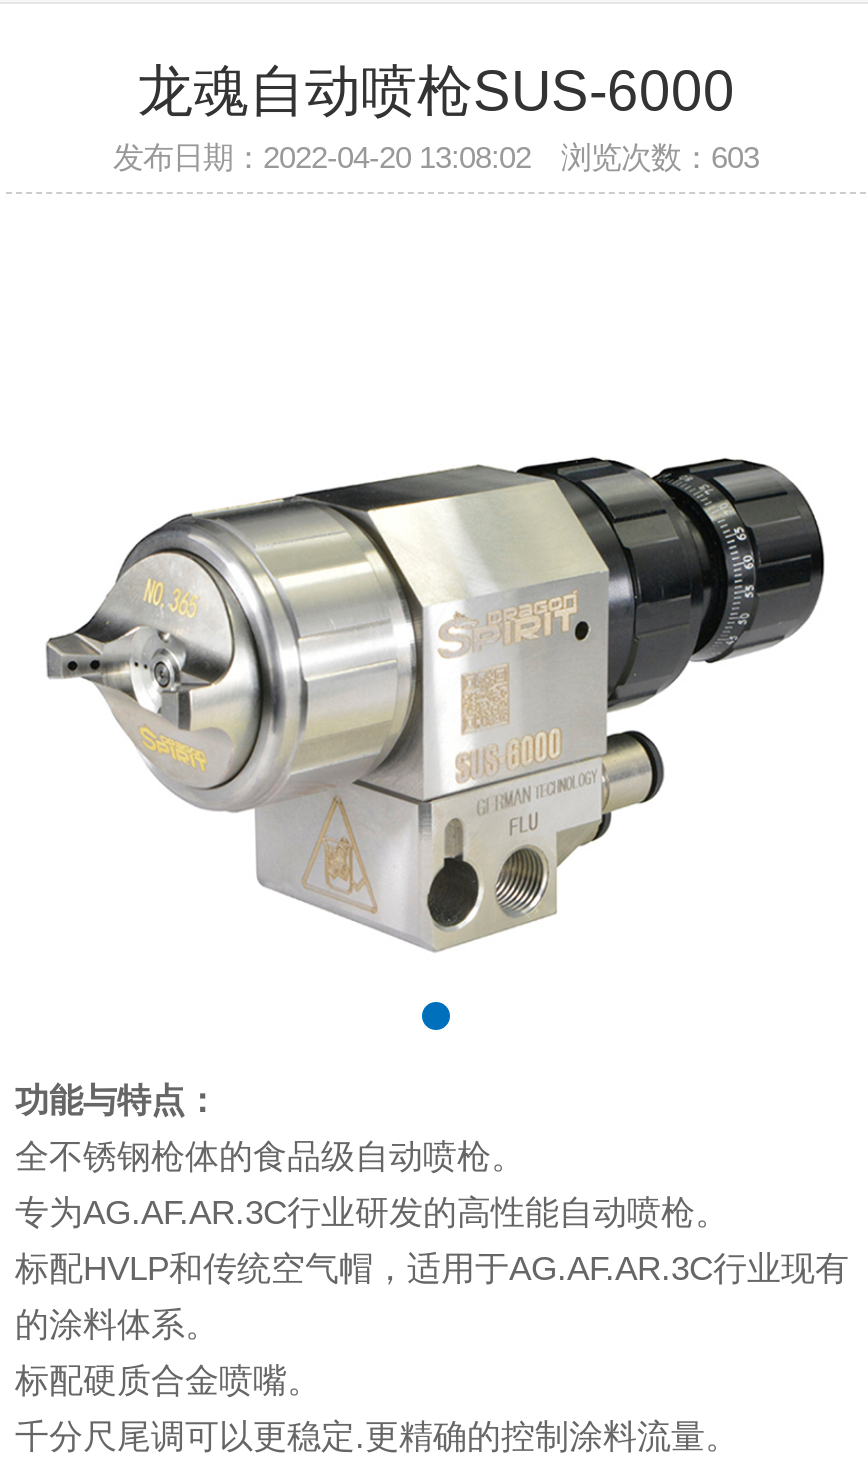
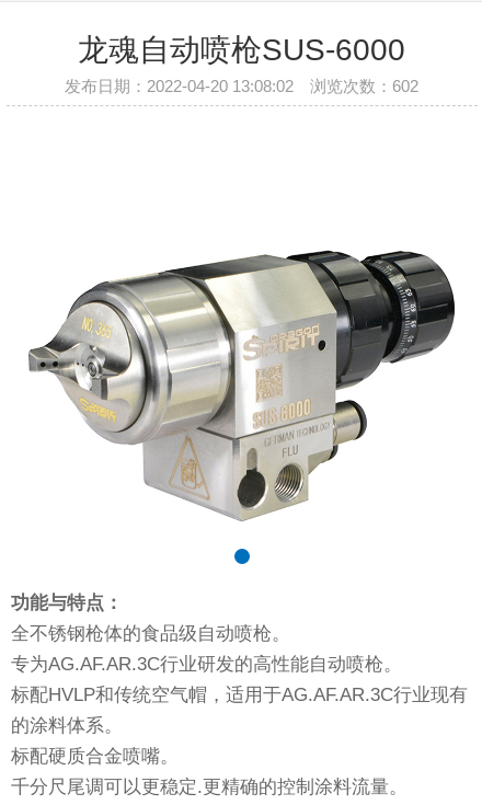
- 发布日期：2022-04-20 13:08:02 浏览次数：603
+ 发布日期：2022-04-20 13:08:02 浏览次数：602
